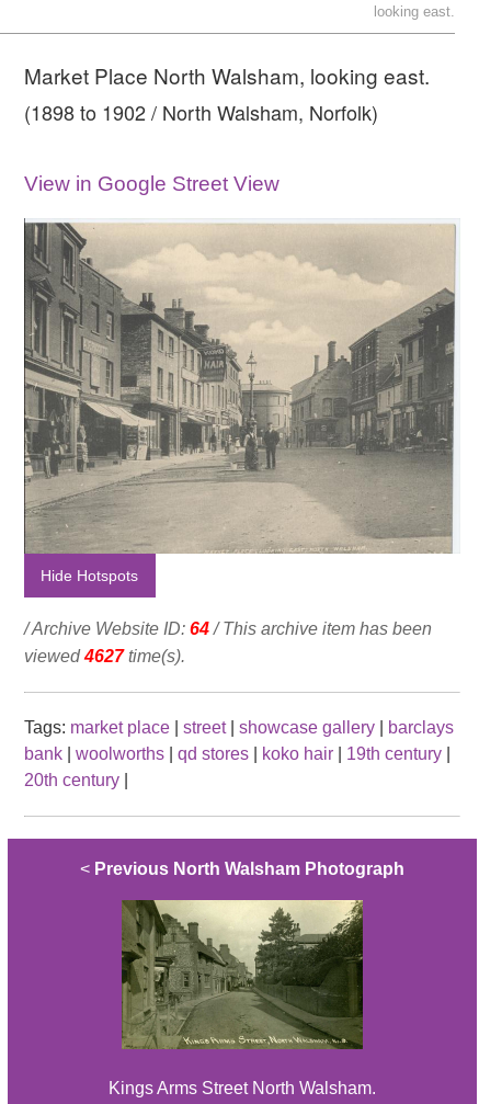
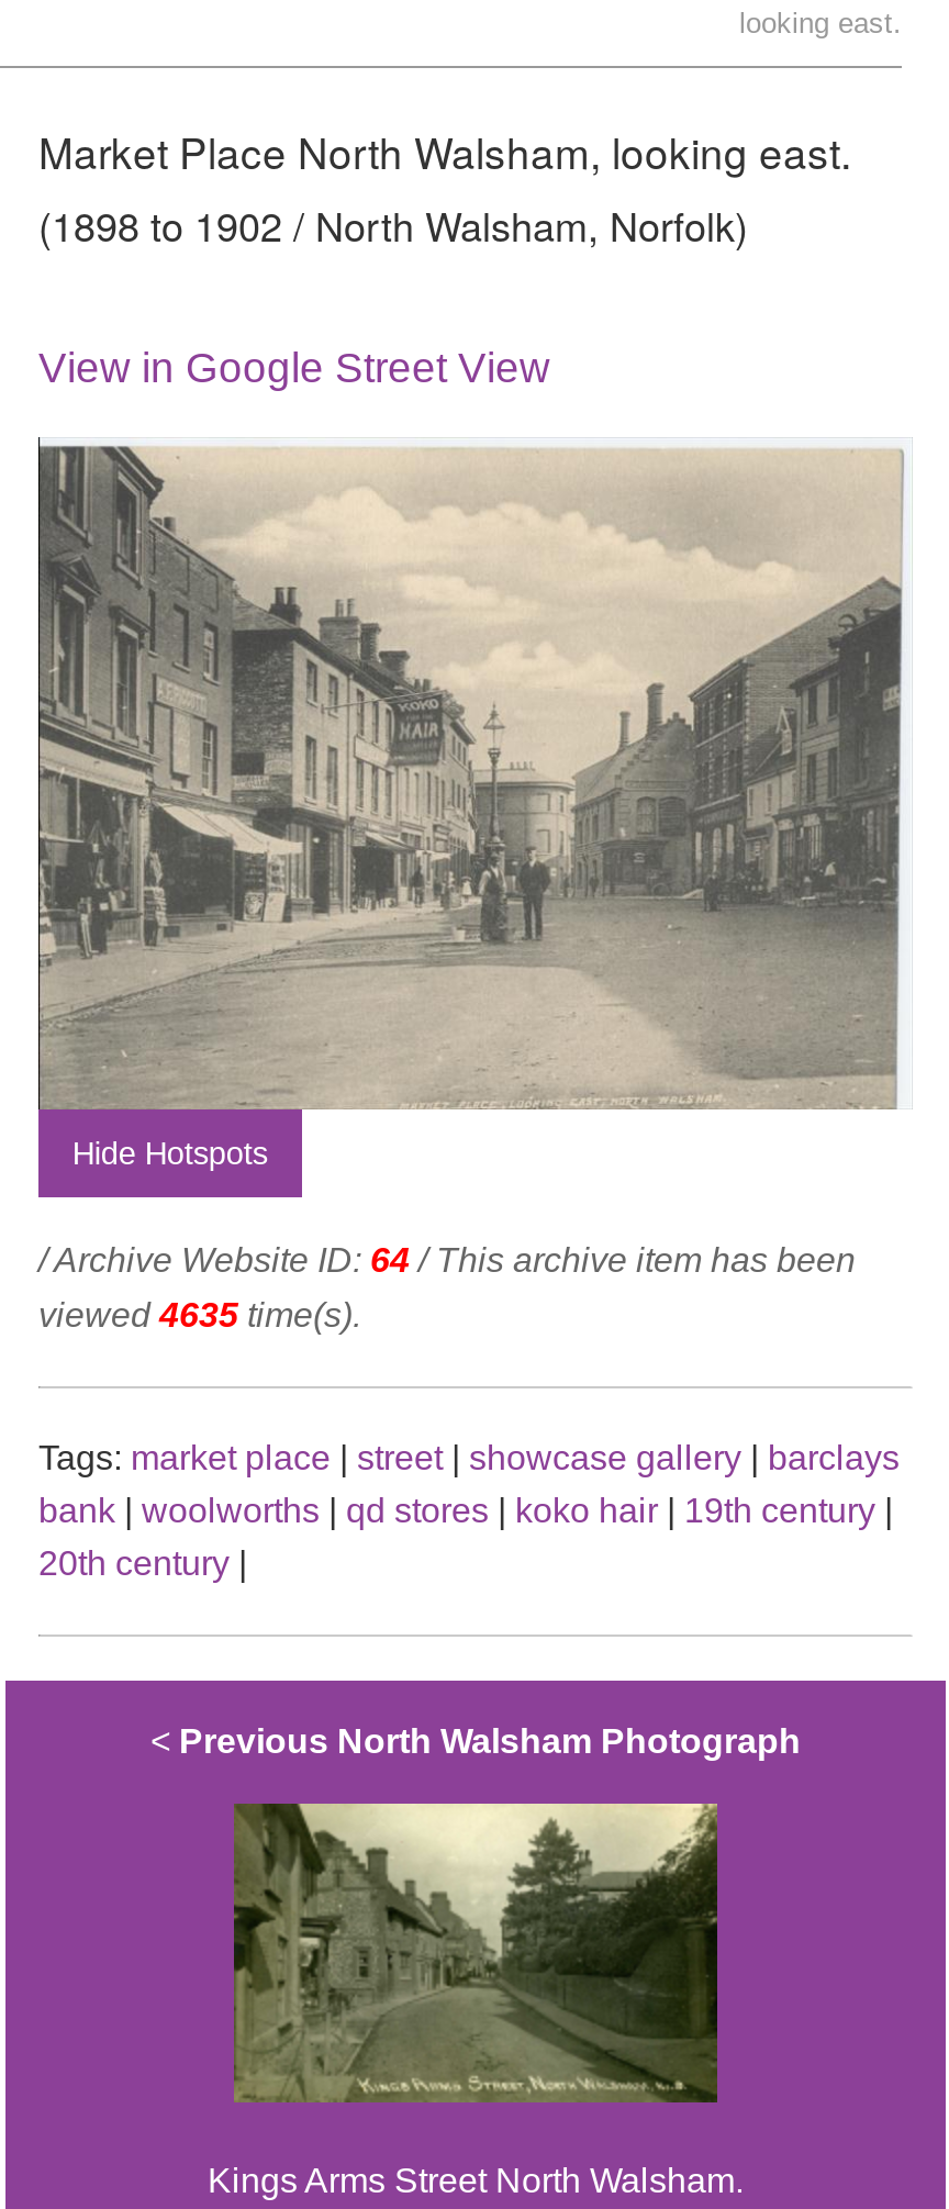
- viewed 4627 time(s).
+ viewed 4635 time(s).
